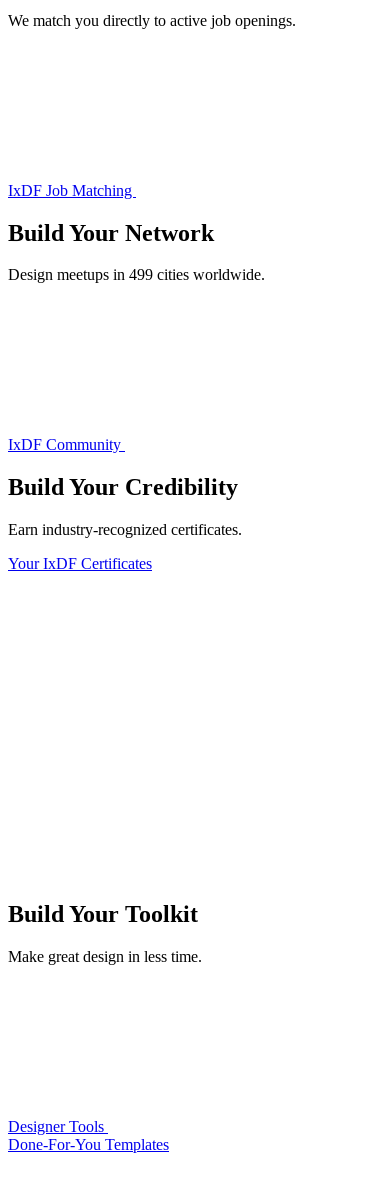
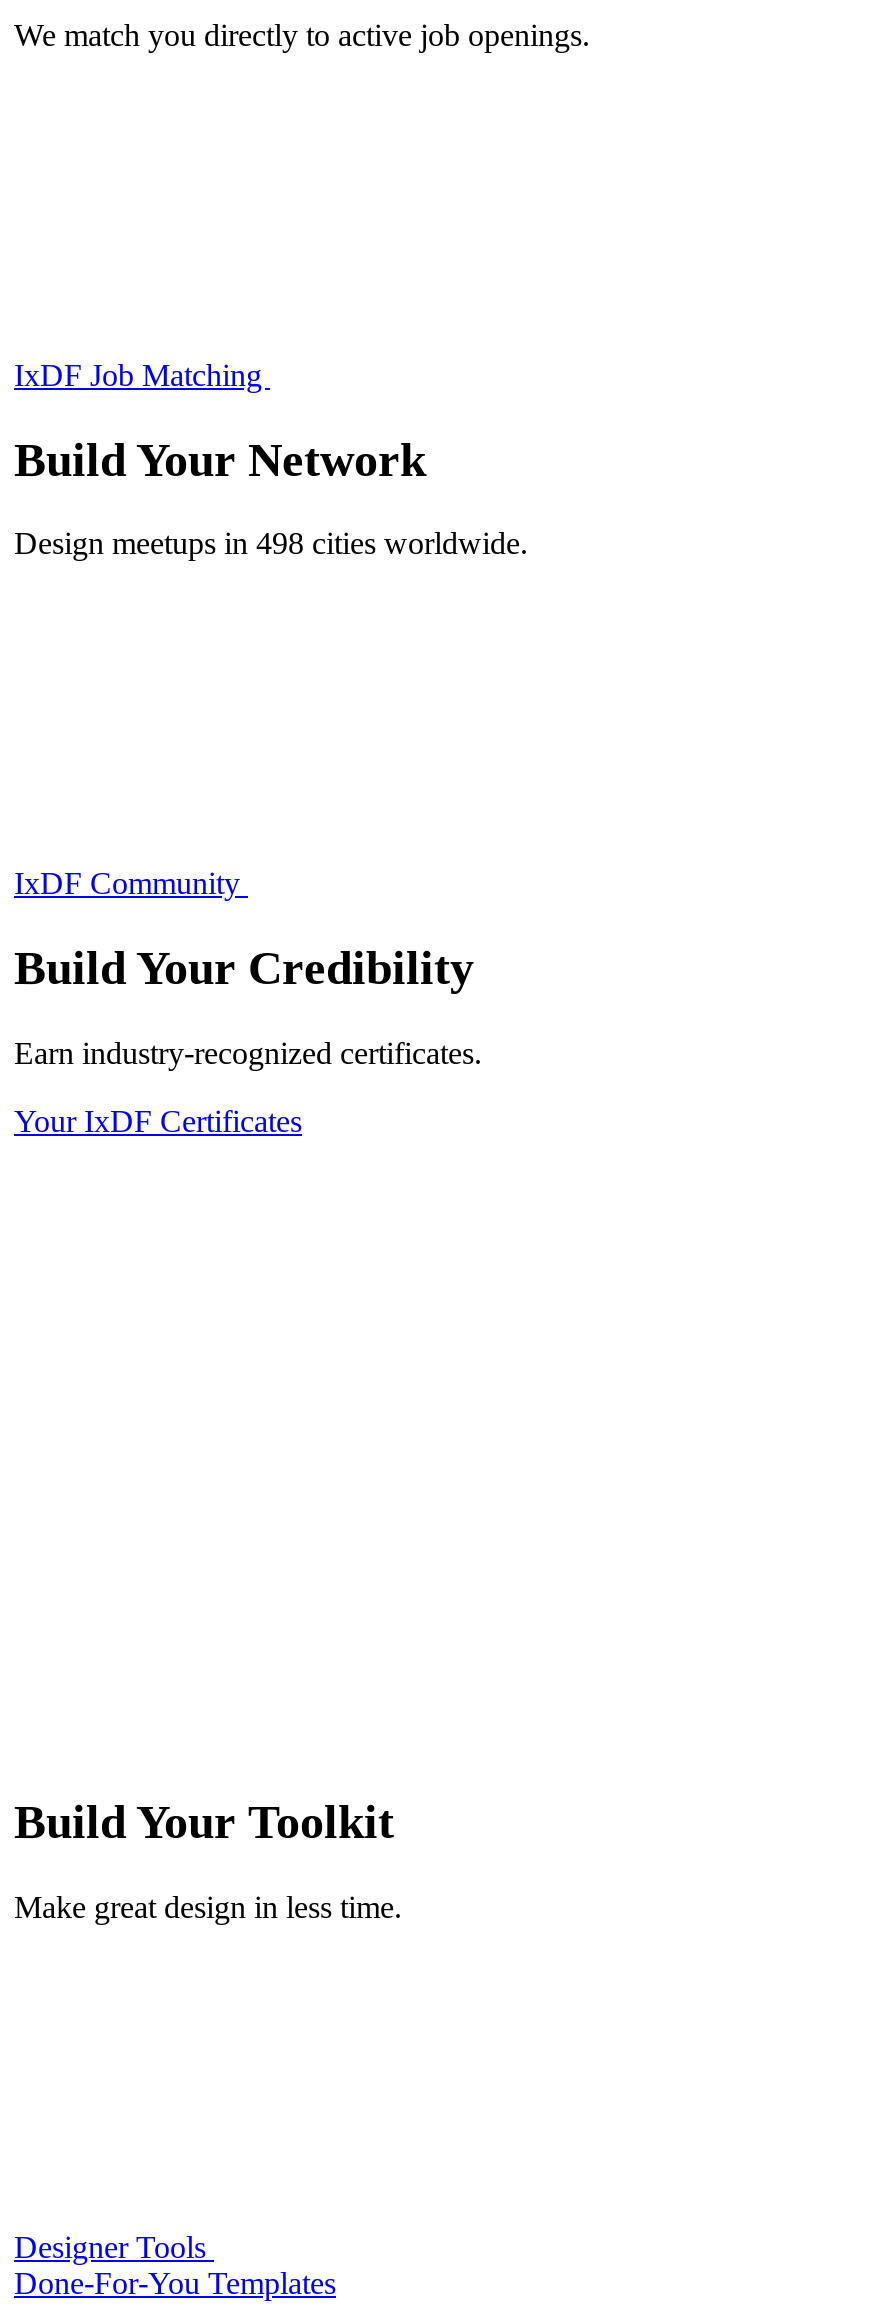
- Design meetups in 499 cities worldwide.
+ Design meetups in 498 cities worldwide.
